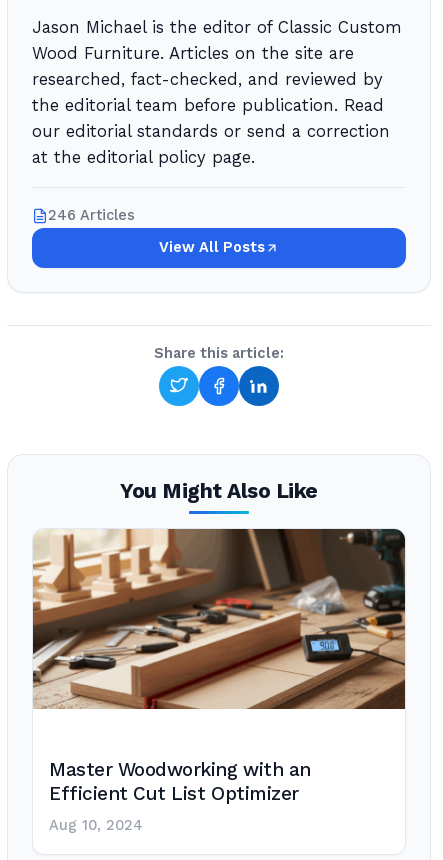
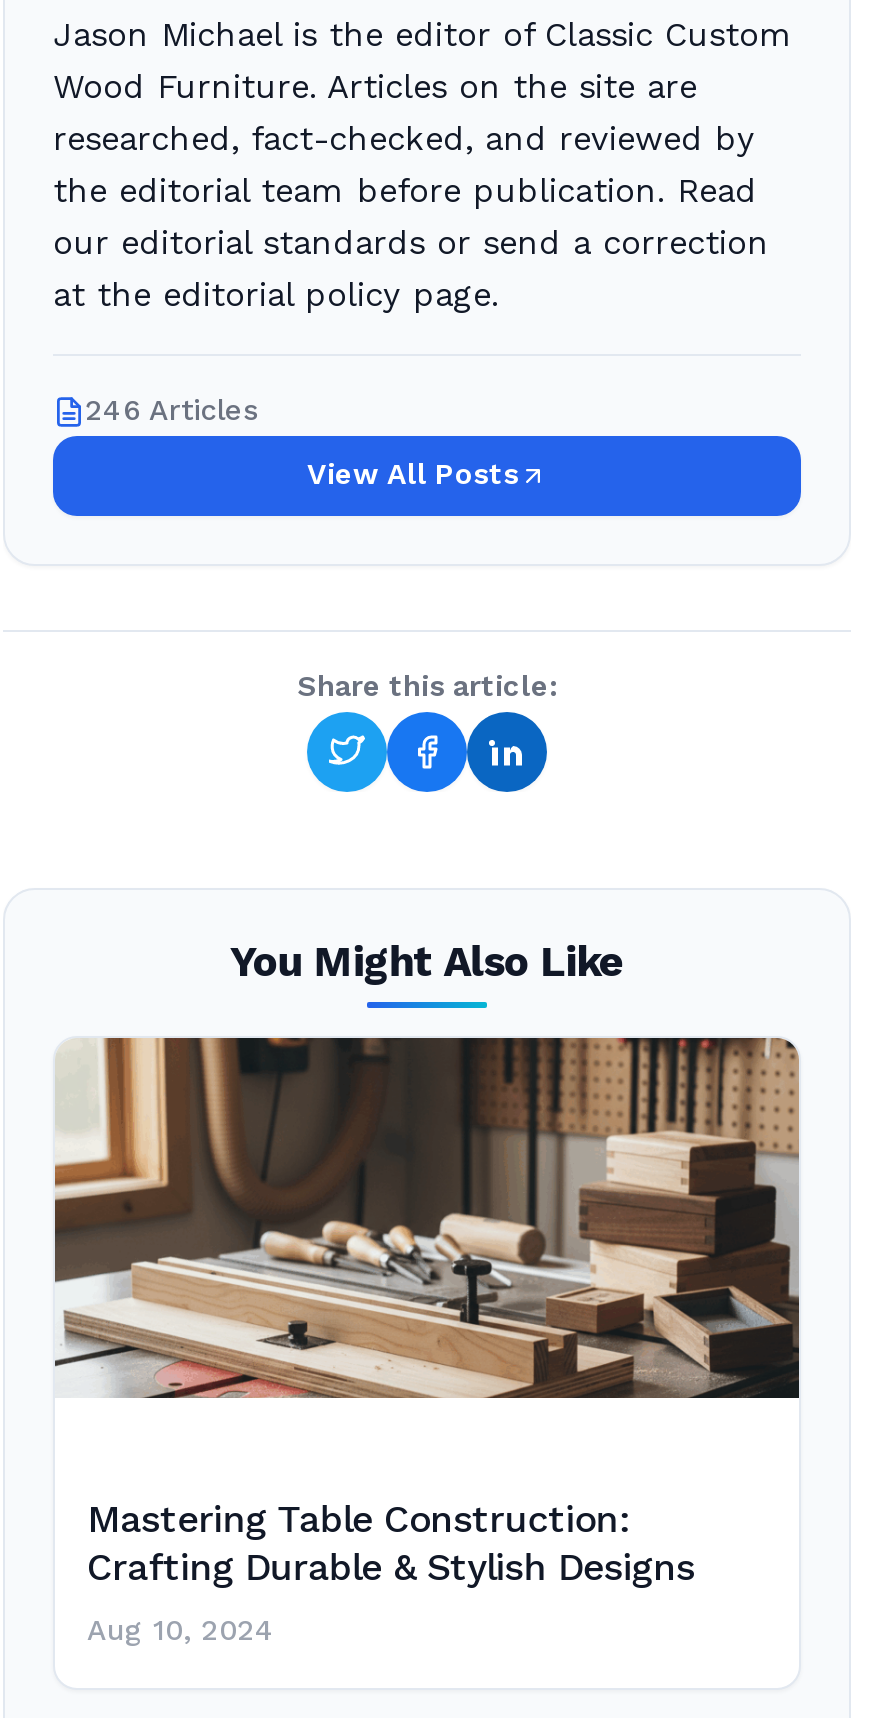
- [image]
+ [image]

- Master Woodworking with an
- Efficient Cut List Optimizer
+ Mastering Table Construction:
+ Crafting Durable & Stylish Designs
